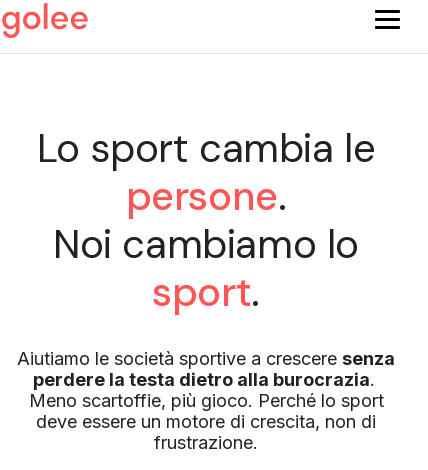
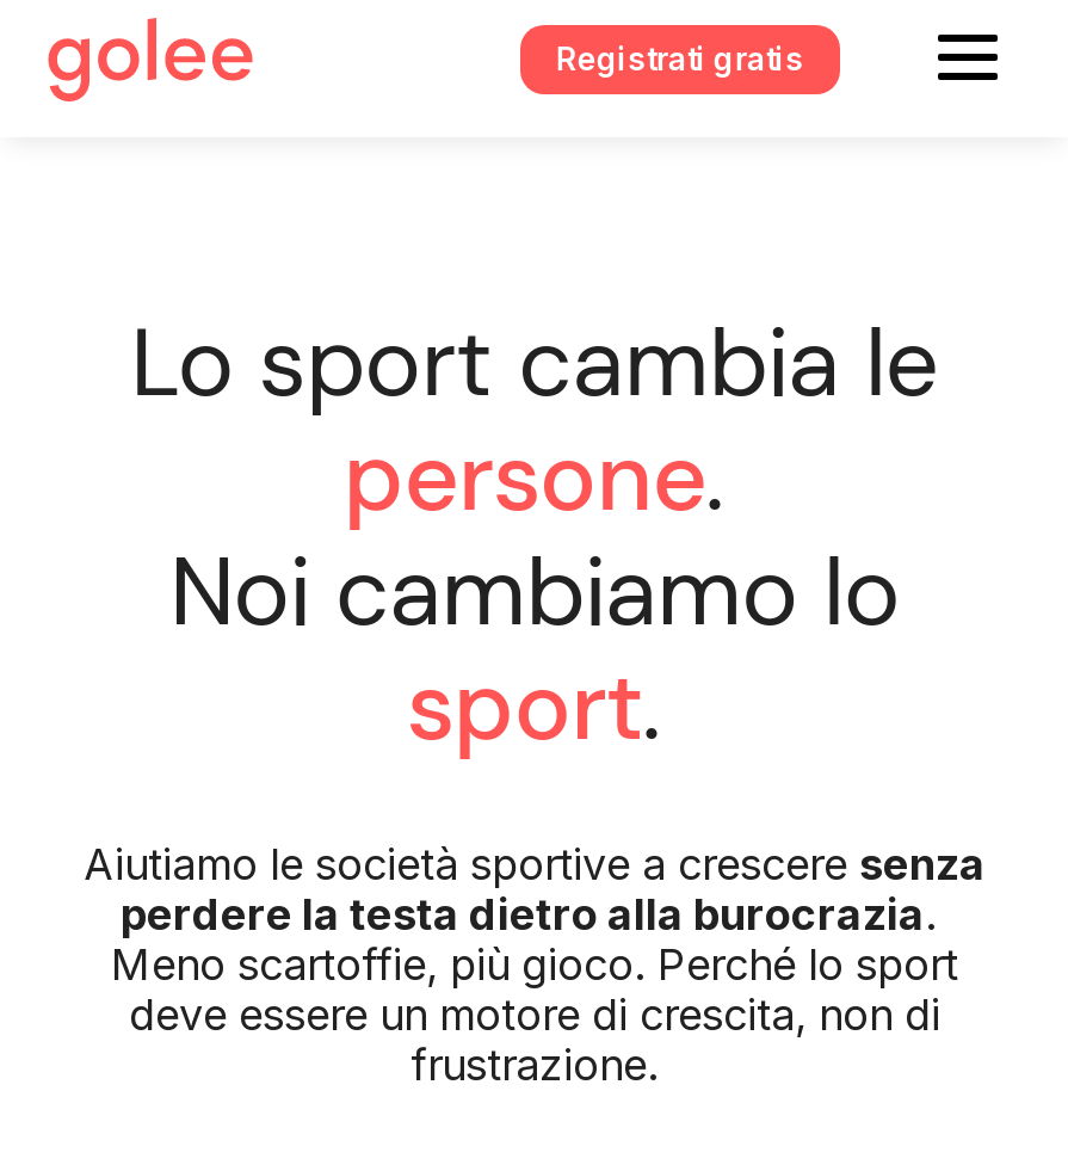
+ Registrati gratis
